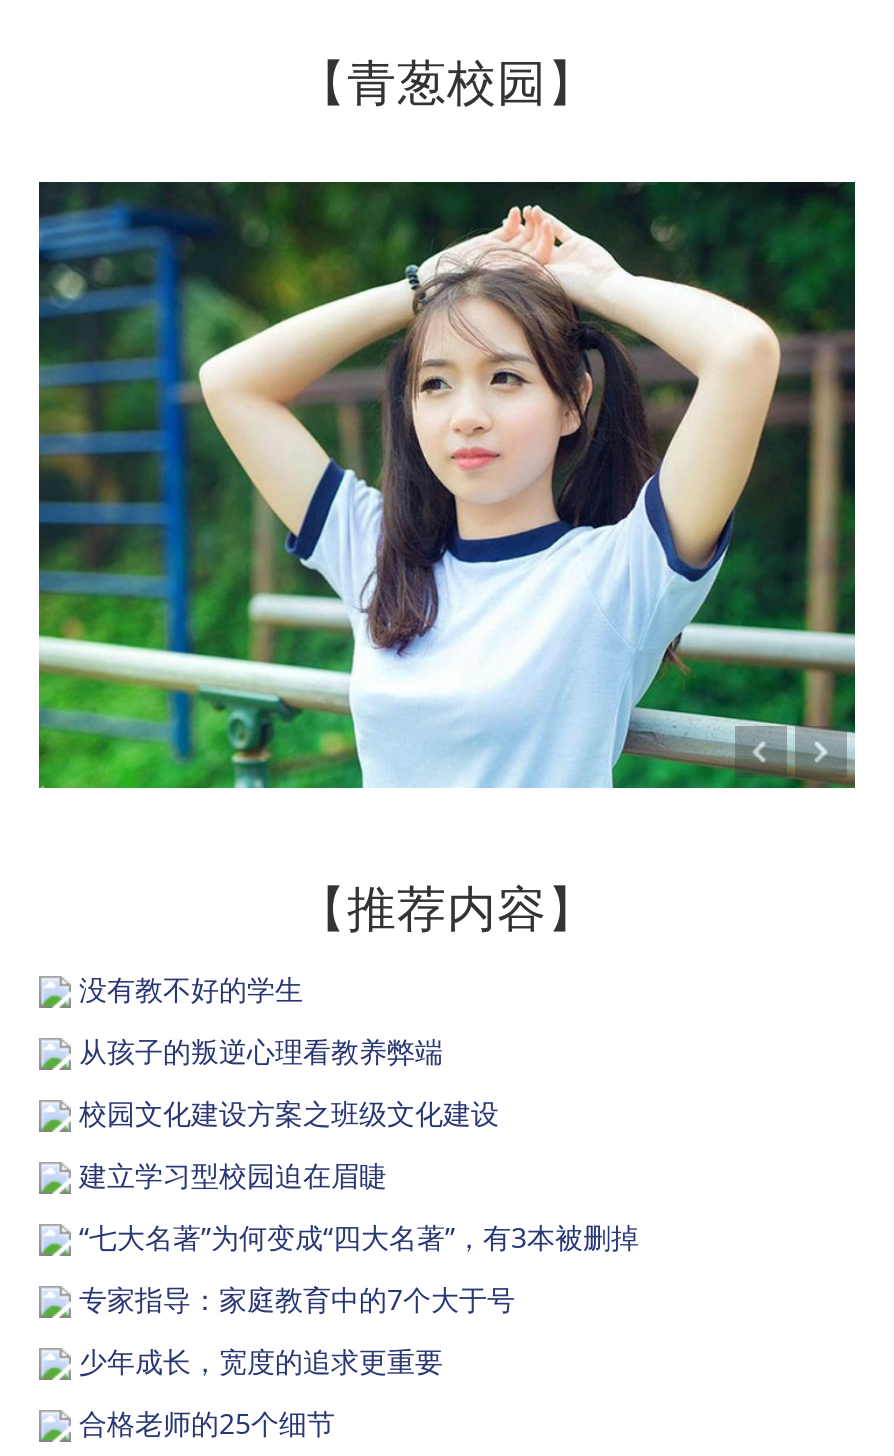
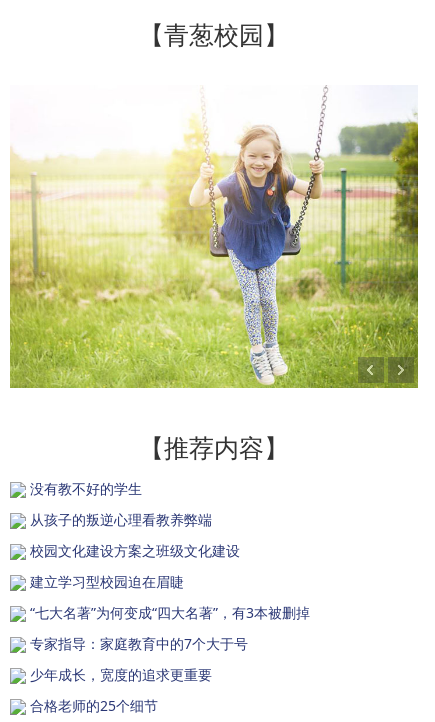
- [image]
+ [image]
